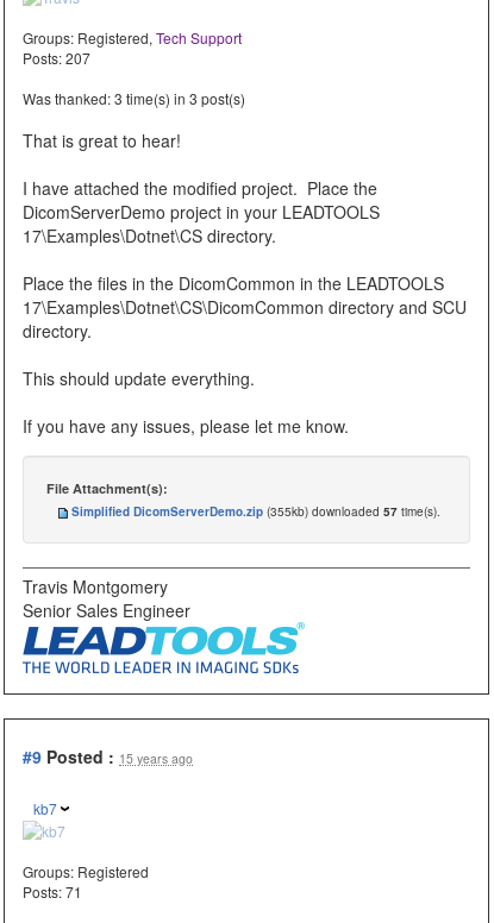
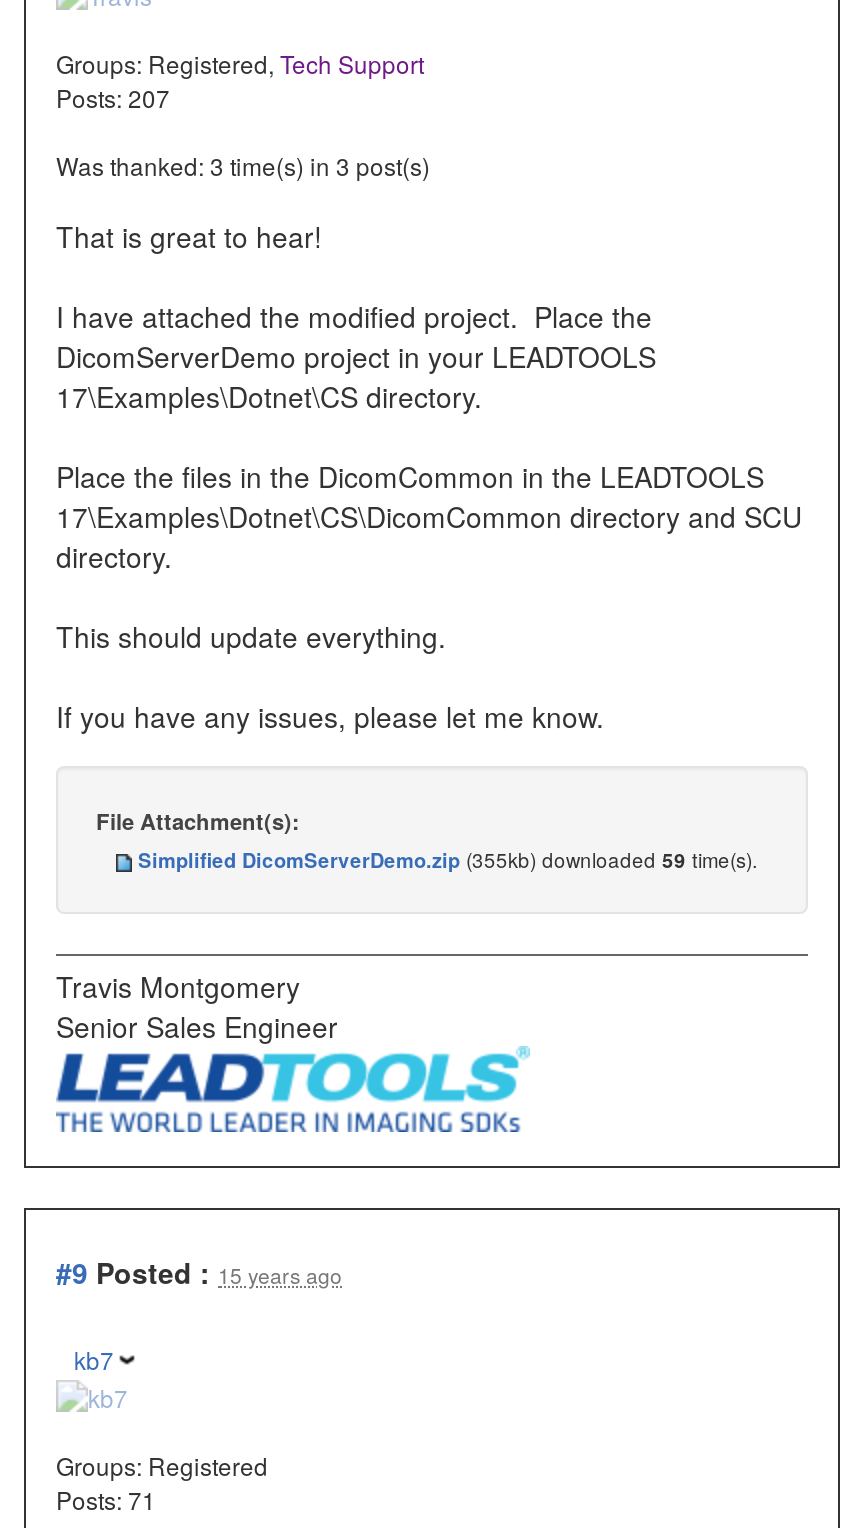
- Simplified DicomServerDemo.zip (355kb) downloaded 57 time(s).
+ Simplified DicomServerDemo.zip (355kb) downloaded 59 time(s).
